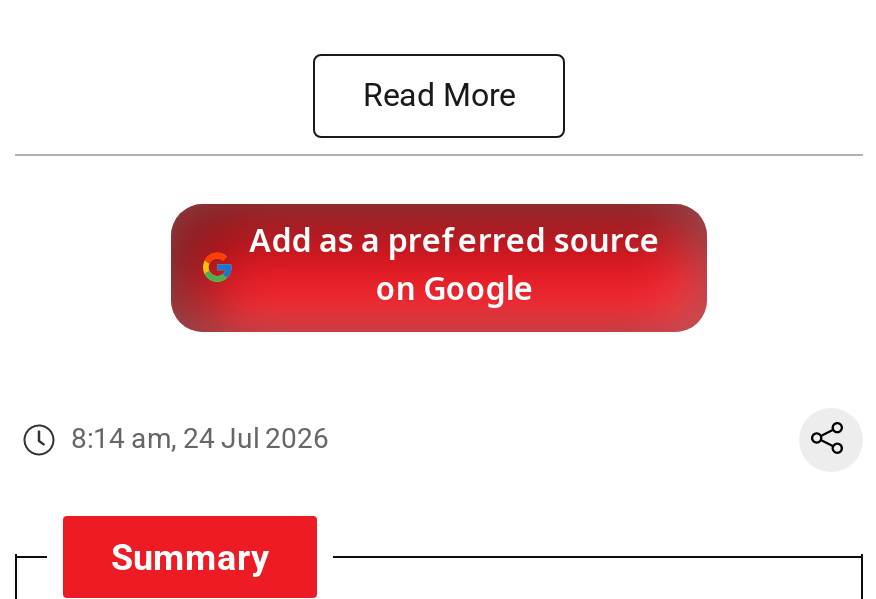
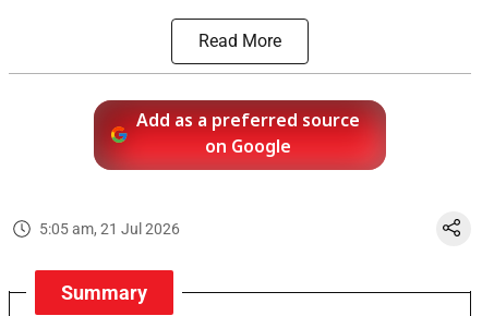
- 8:14 am, 24 Jul 2026
+ 5:05 am, 21 Jul 2026
